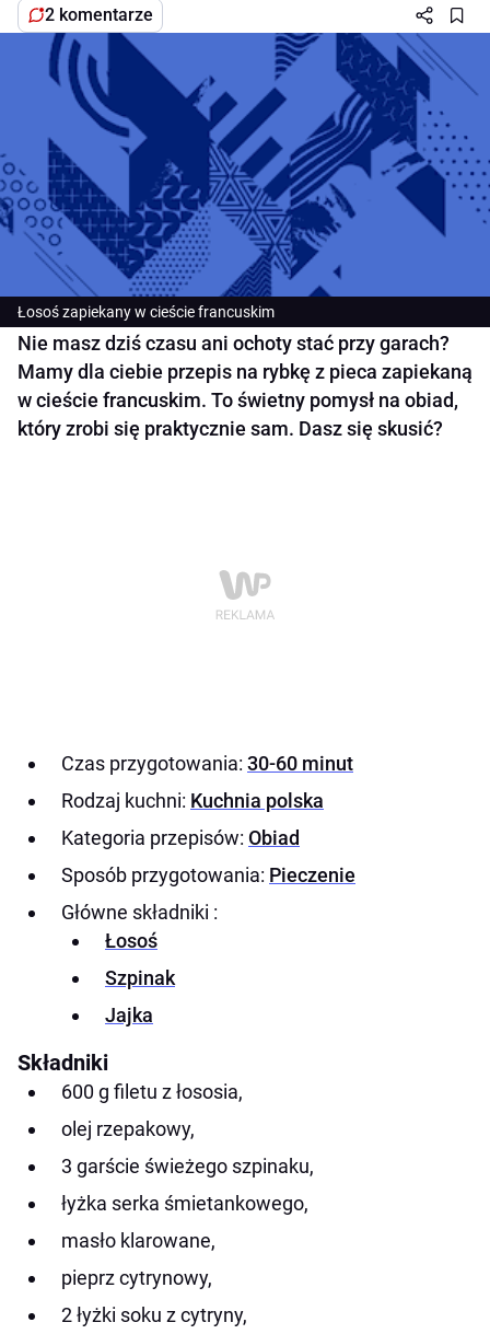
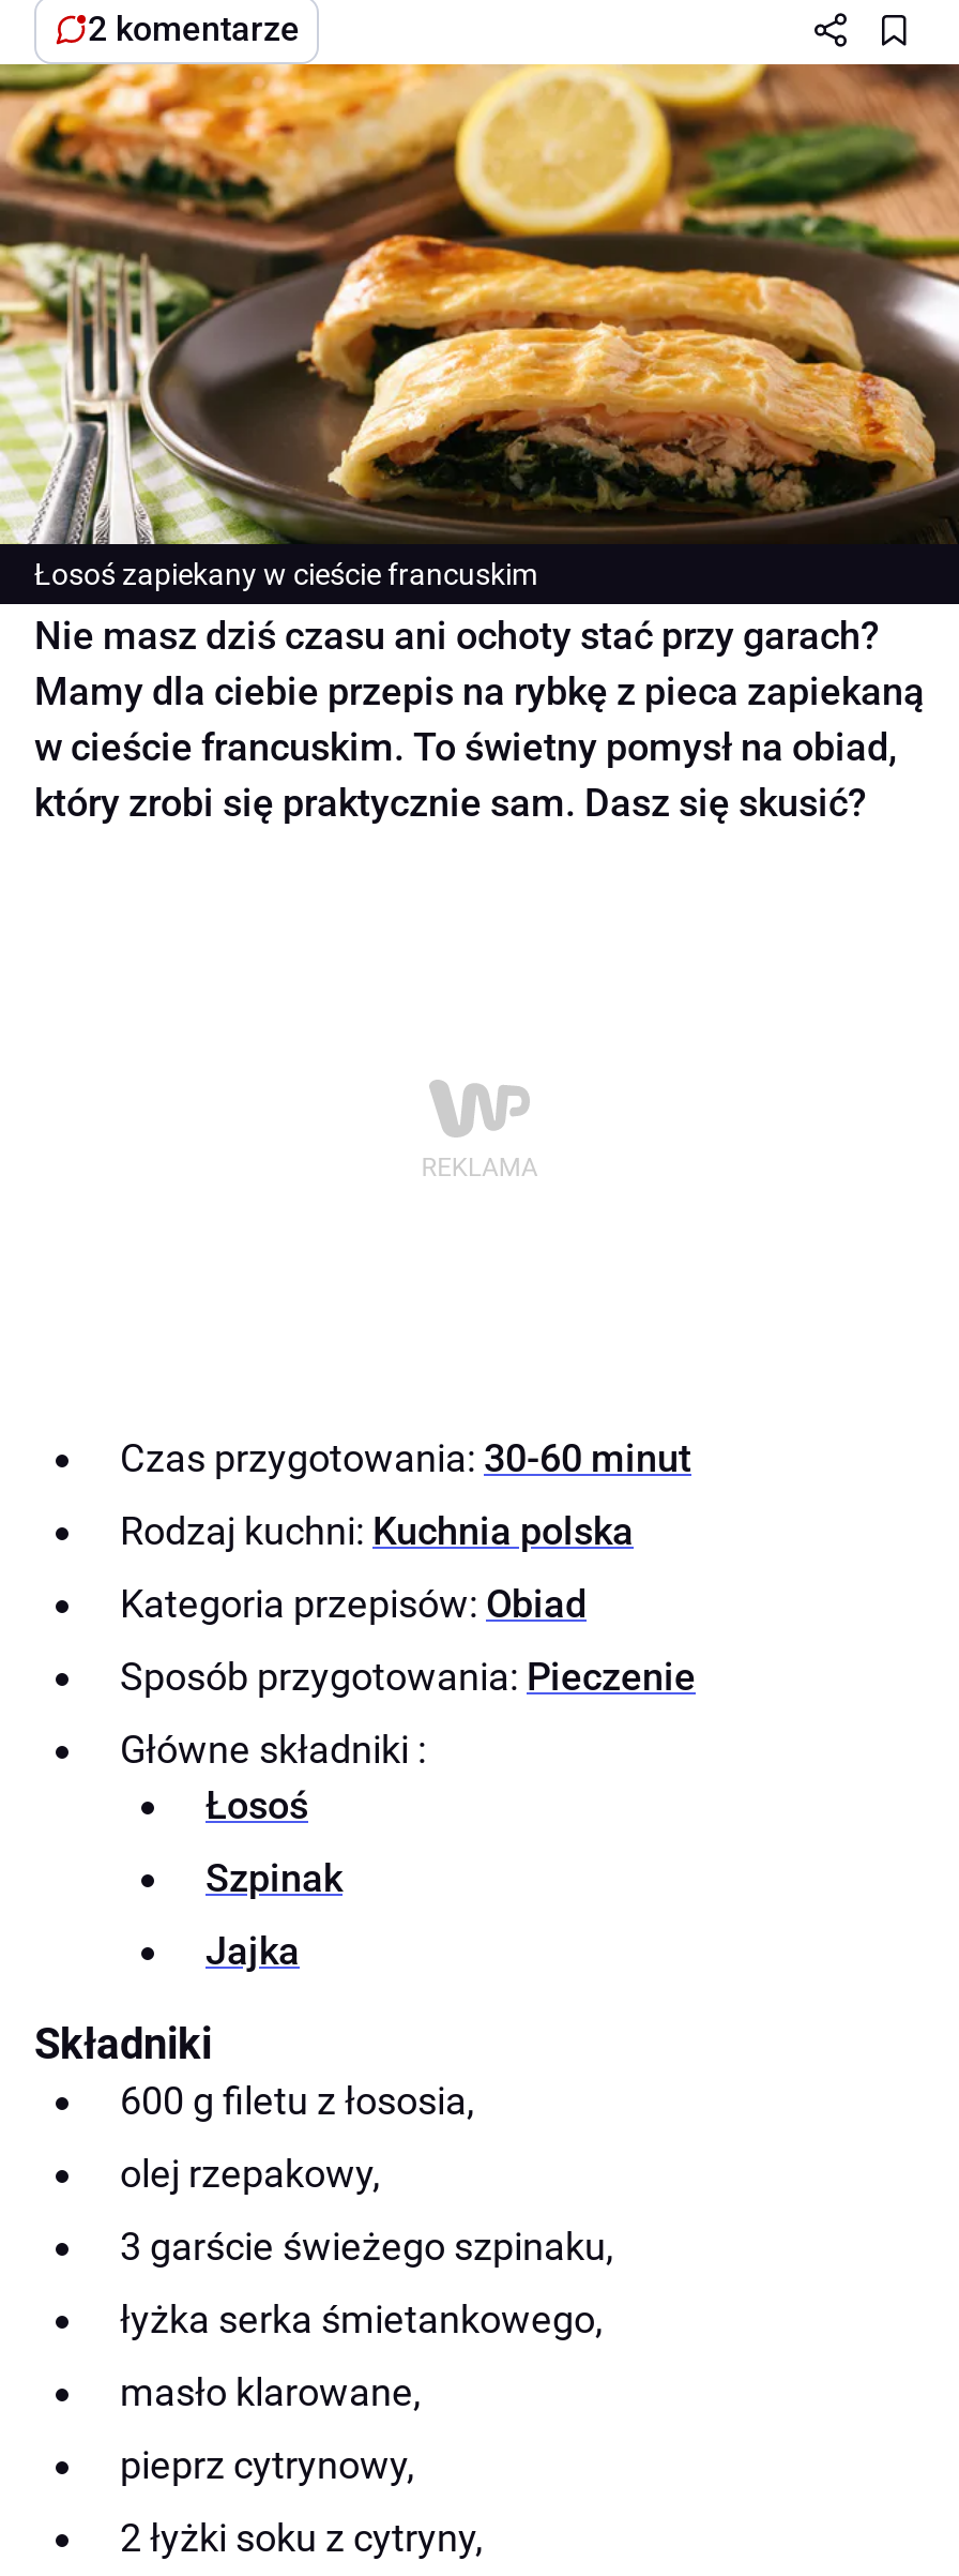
- [image]
+ [image]
